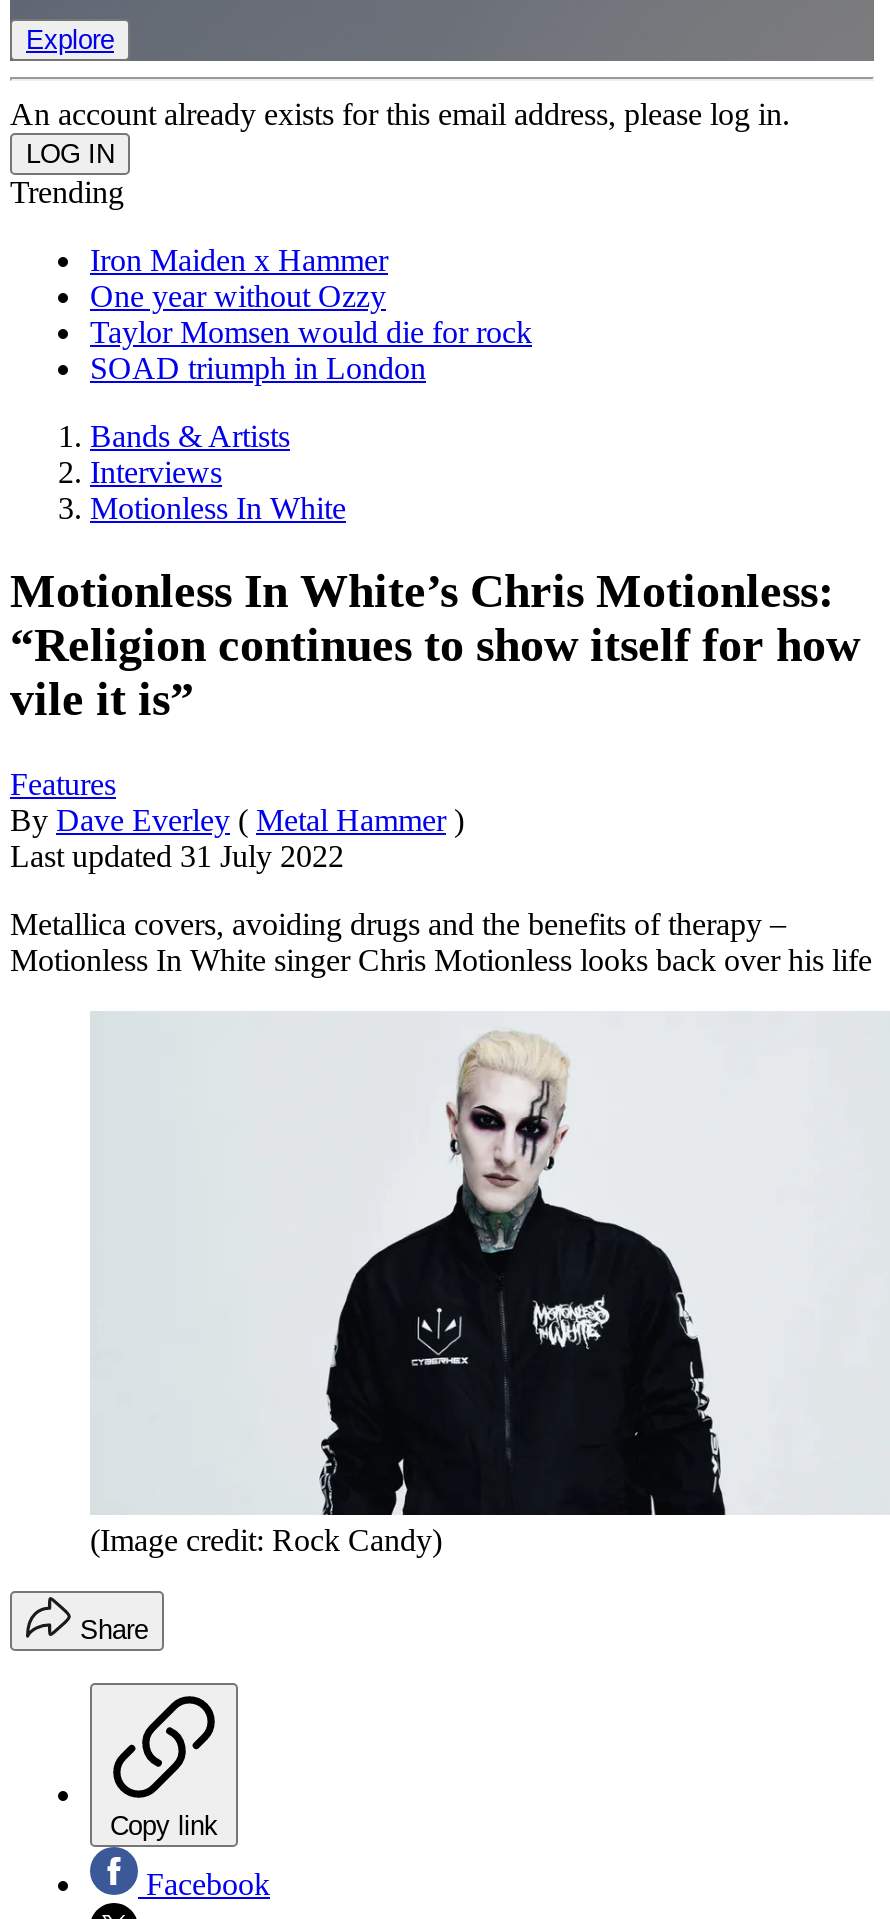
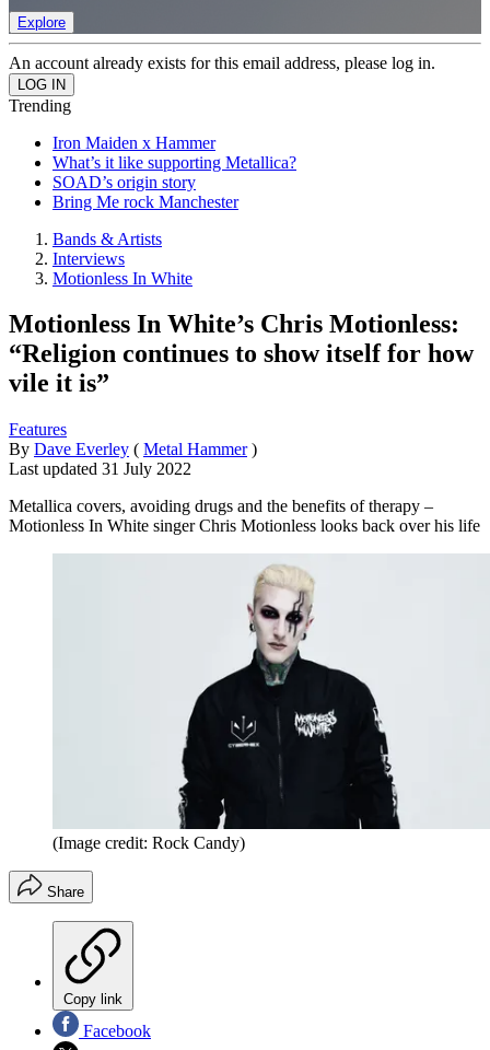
- One year without Ozzy
- Taylor Momsen would die for rock
- SOAD triumph in London
+ What’s it like supporting Metallica?
+ SOAD’s origin story
+ Bring Me rock Manchester
